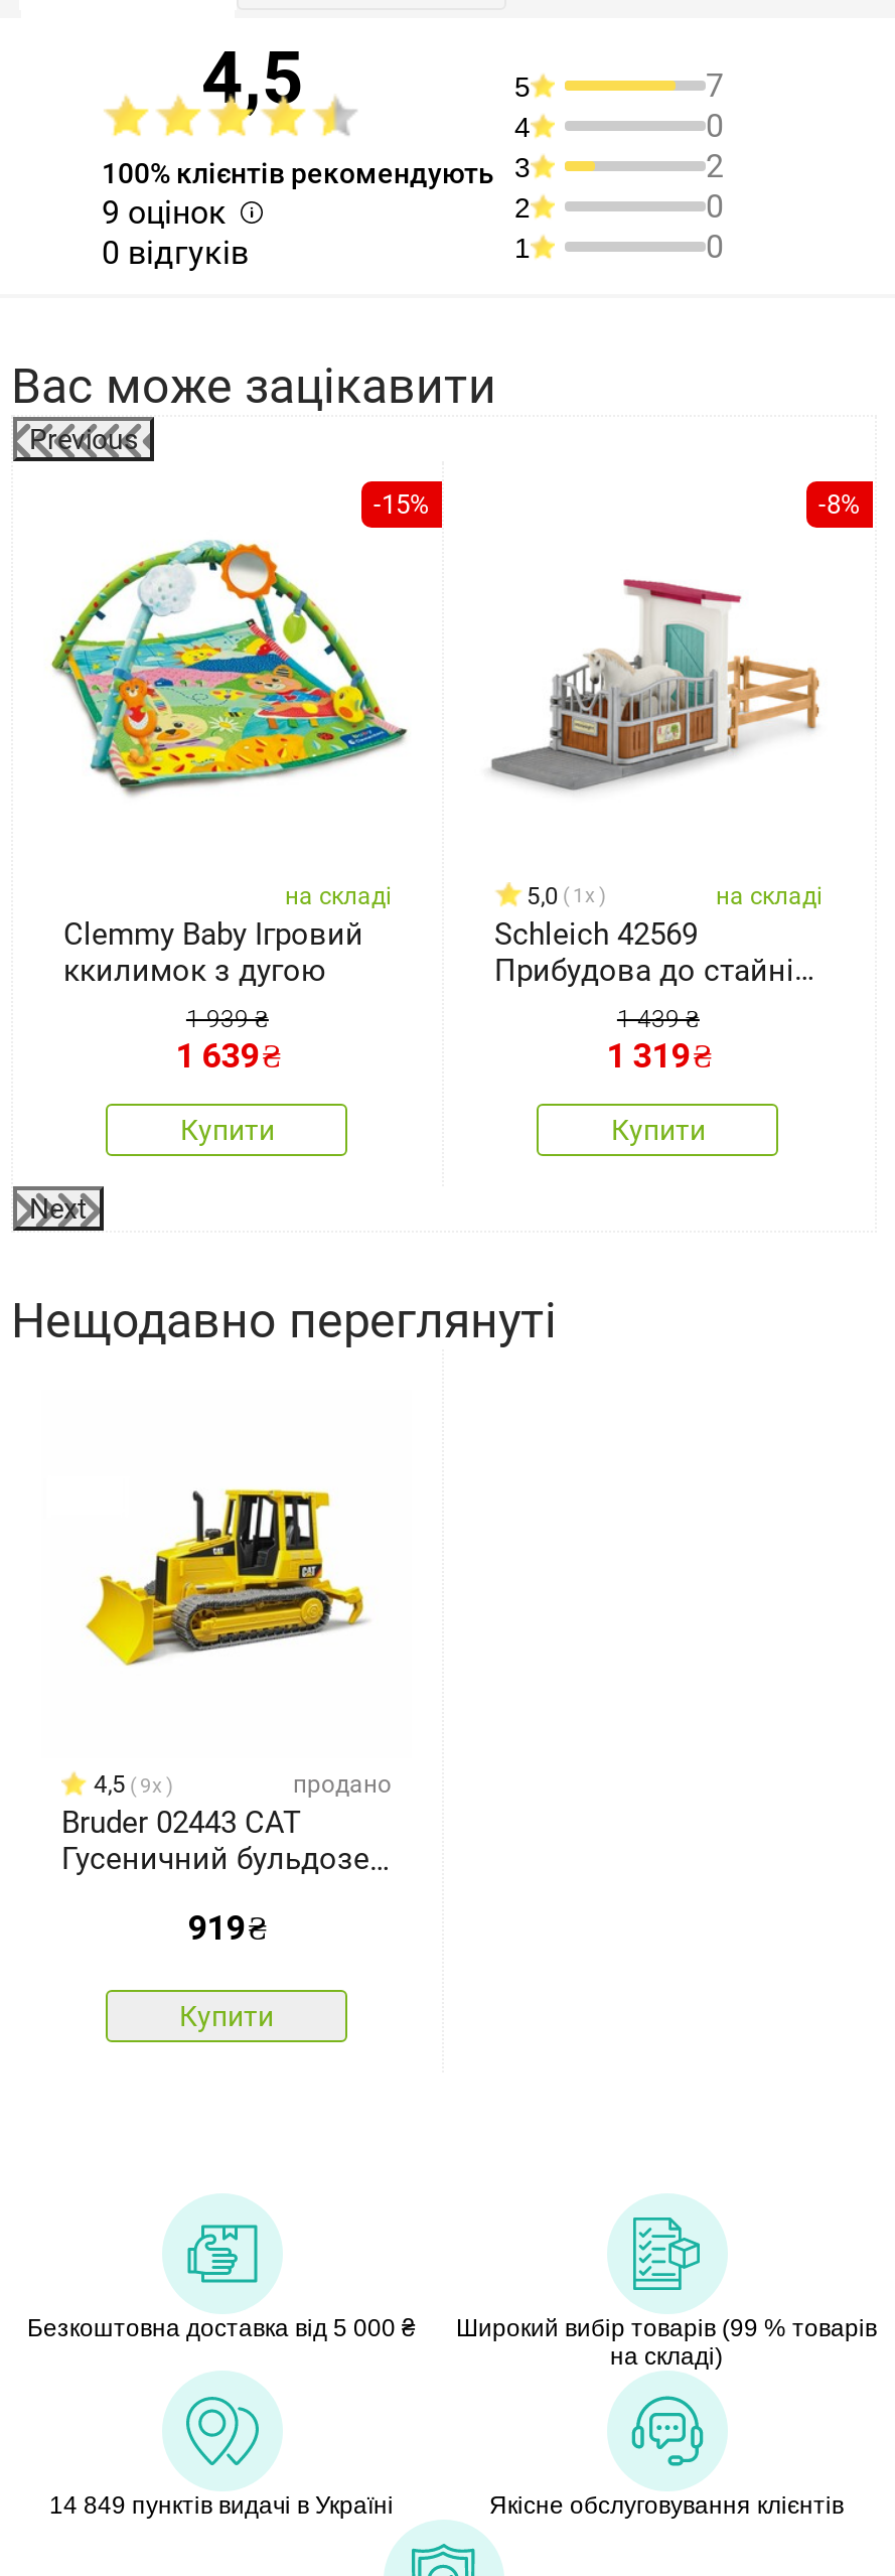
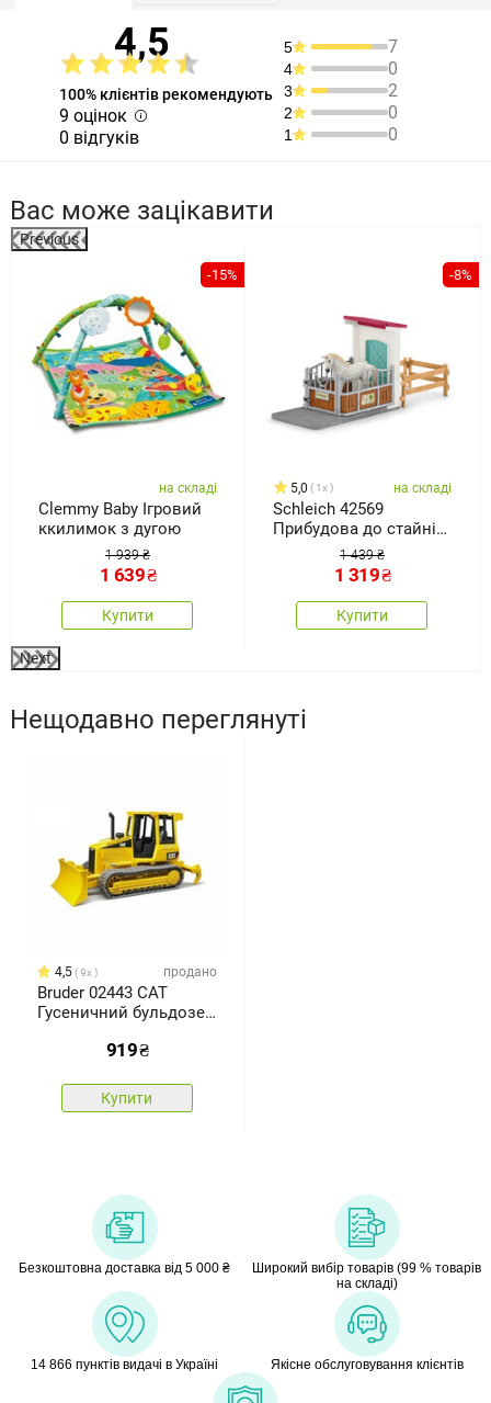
- 14 849 пунктів видачі в Україні
+ 14 866 пунктів видачі в Україні
